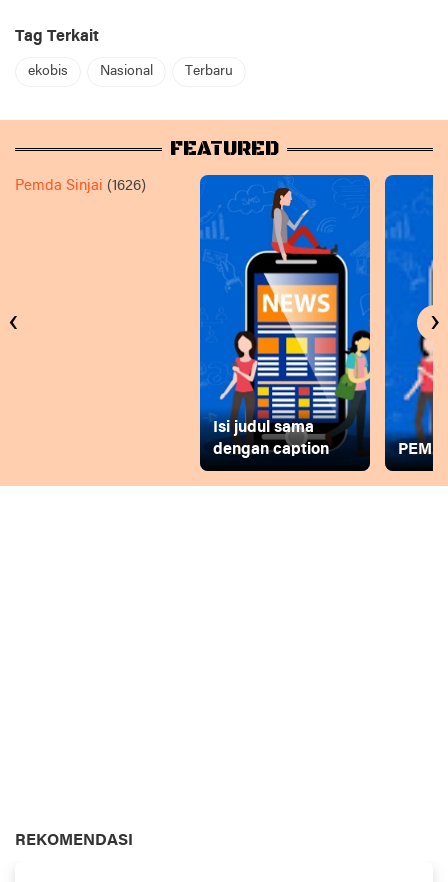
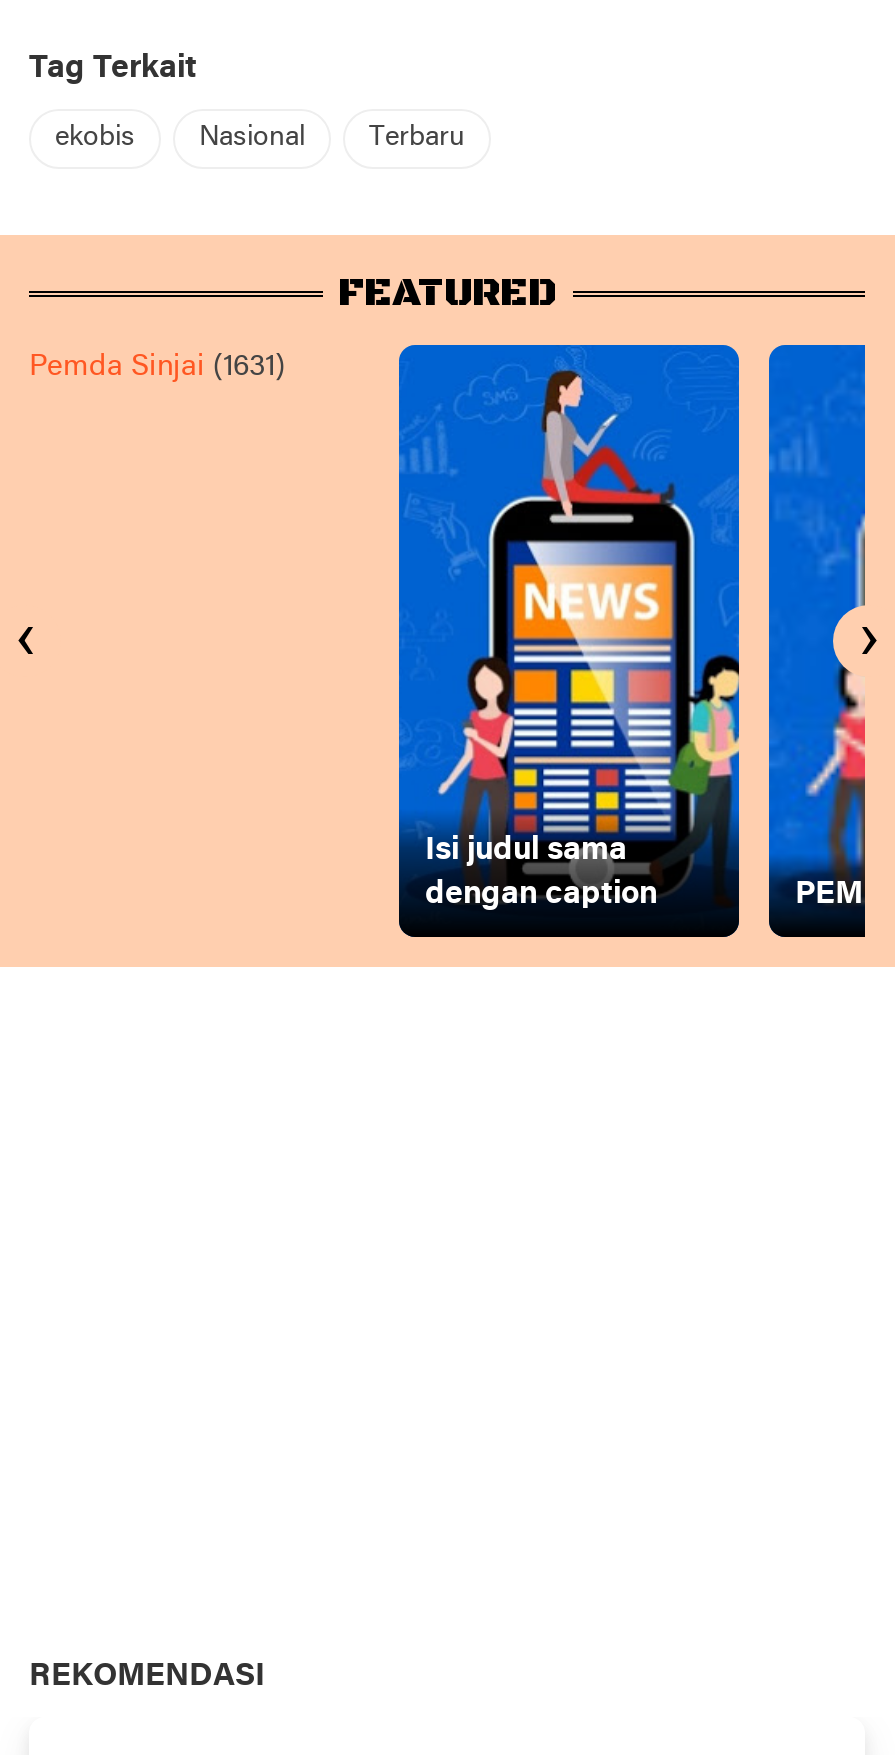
- Pemda Sinjai (1626)
+ Pemda Sinjai (1631)
